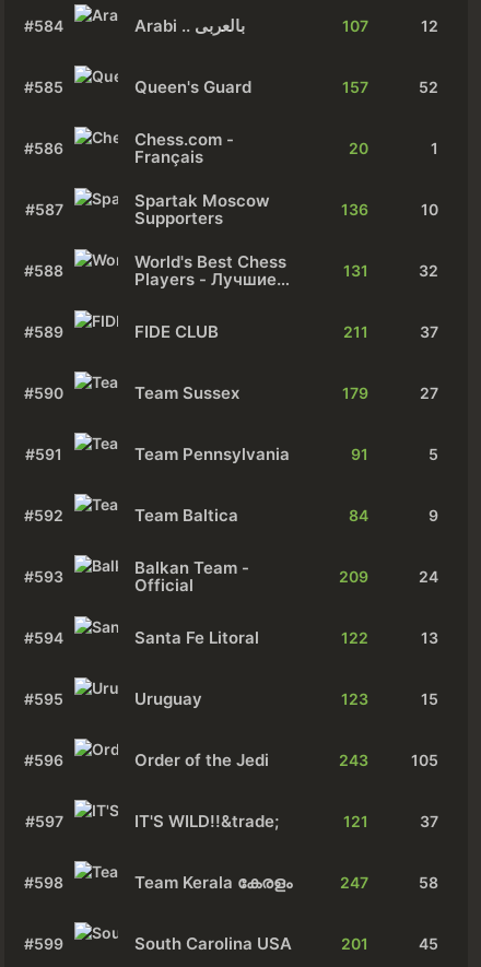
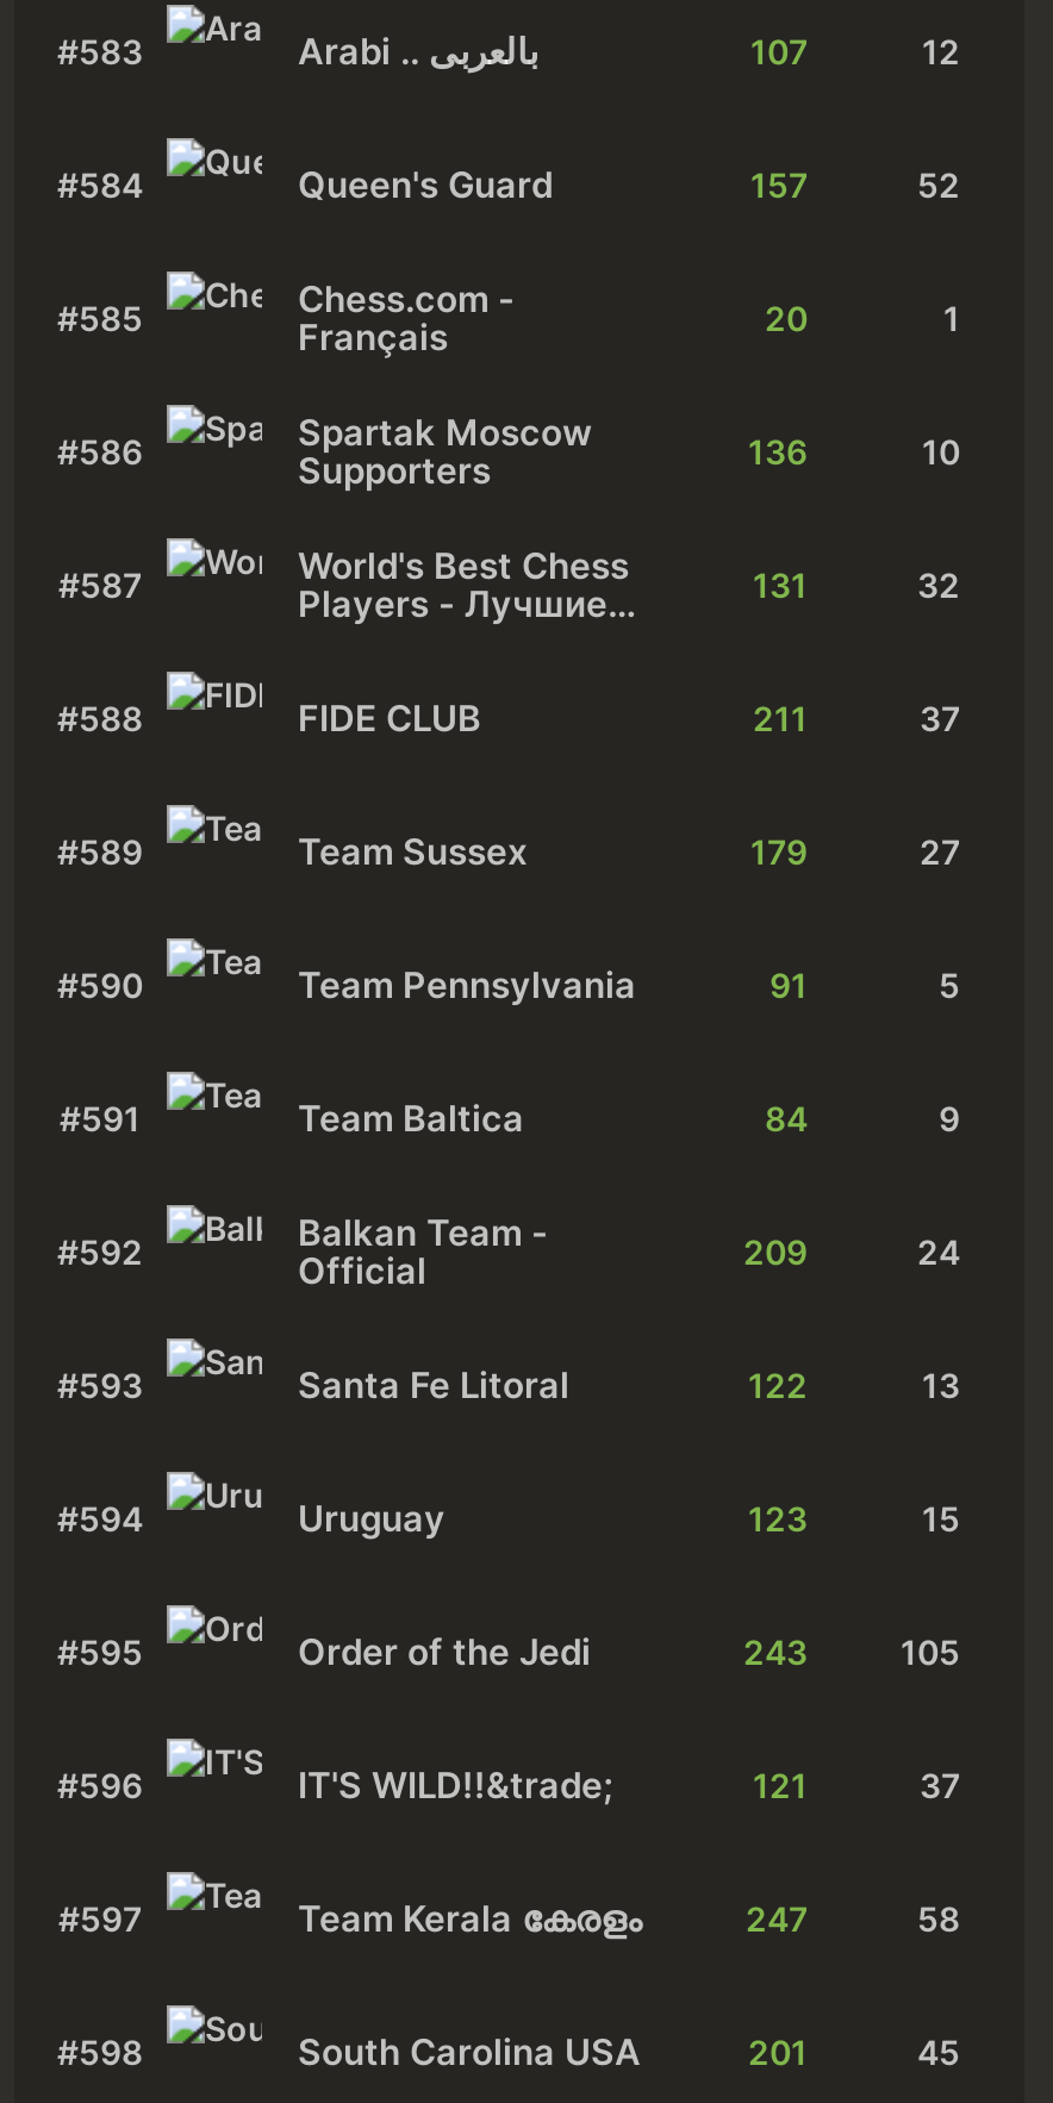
- #584
+ #583

- #585
+ #584

- #586
+ #585

- #587
+ #586

- #588
+ #587

- #589
+ #588

- #590
+ #589

- #591
+ #590

- #592
+ #591

- #593
+ #592

- #594
+ #593

- #595
+ #594

- #596
+ #595

- #597
+ #596

- #598
+ #597

- #599
+ #598
